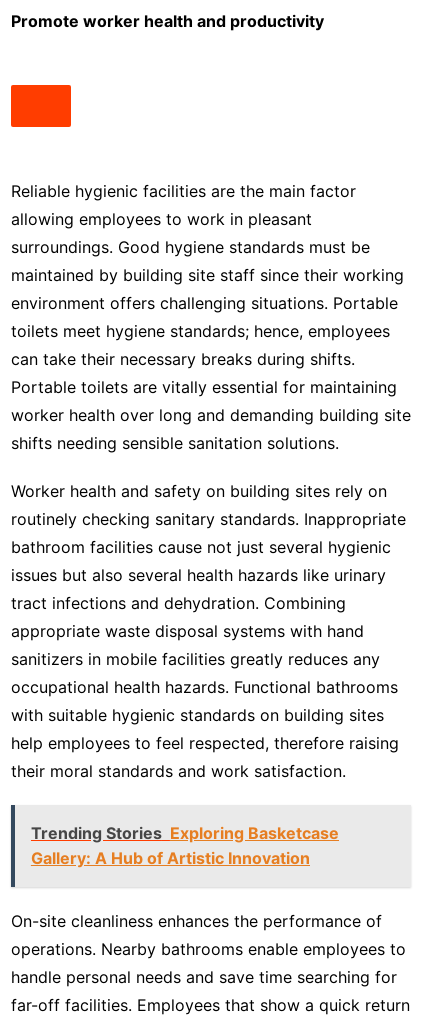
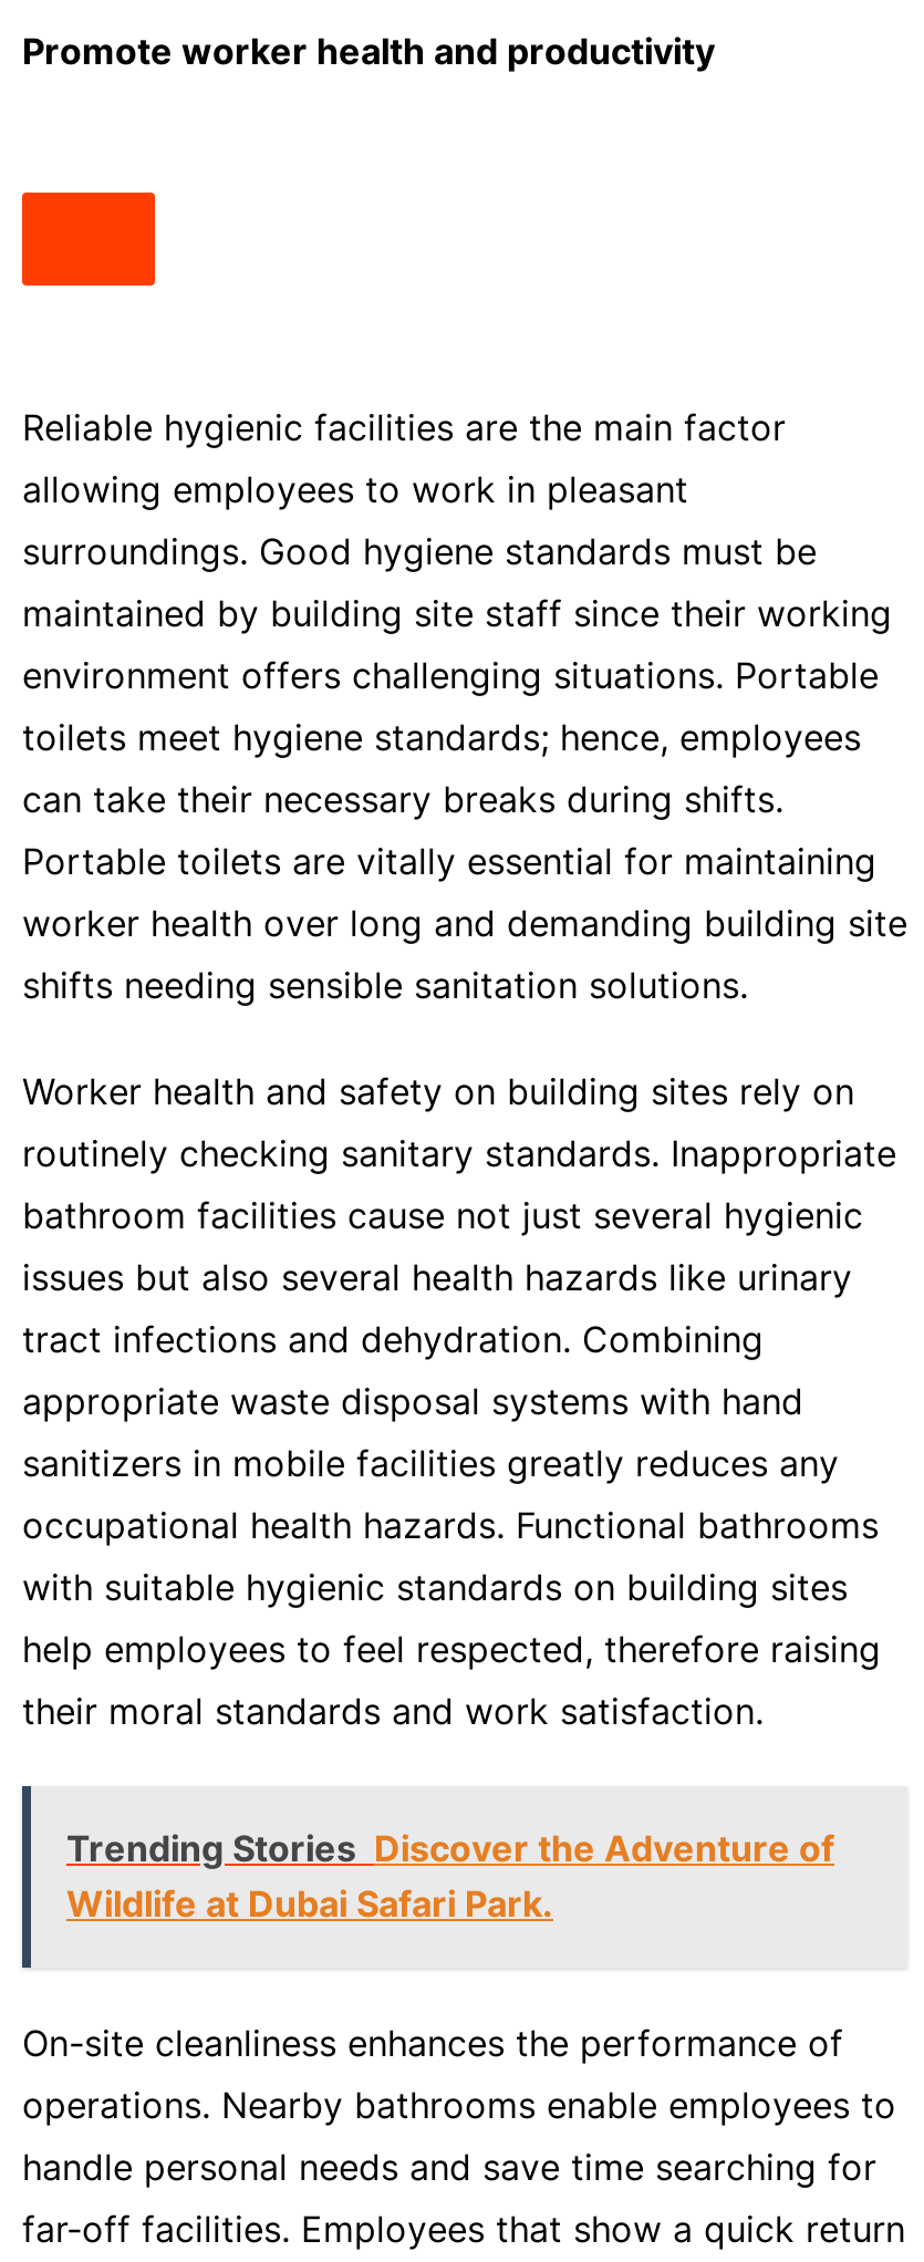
- Trending Stories Exploring Basketcase
- Gallery: A Hub of Artistic Innovation
+ Trending Stories Discover the Adventure of
+ Wildlife at Dubai Safari Park.
